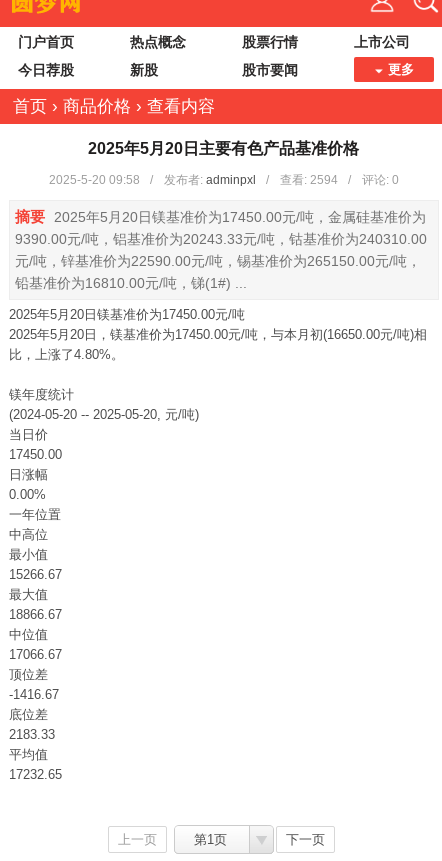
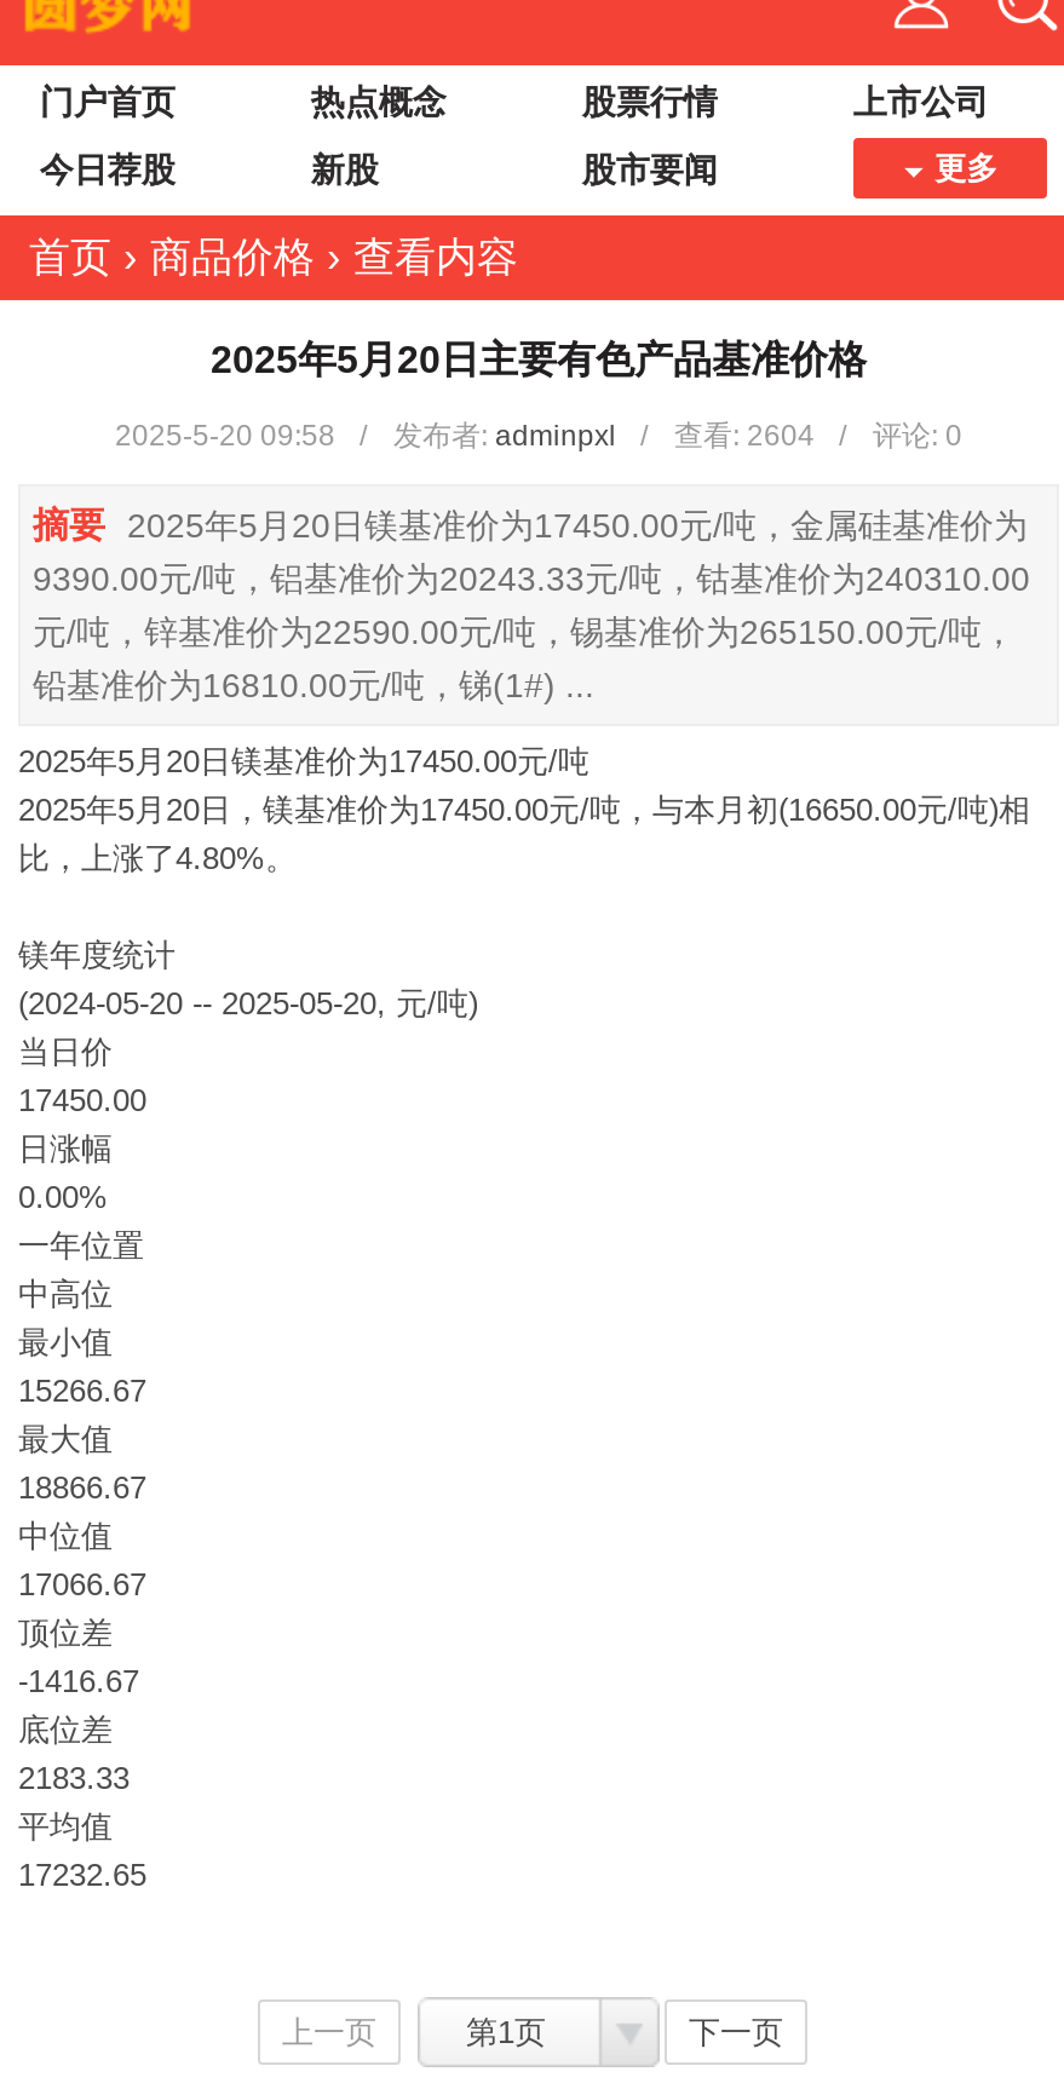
- 2025-5-20 09:58 / 发布者: adminpxl / 查看: 2594 / 评论: 0
+ 2025-5-20 09:58 / 发布者: adminpxl / 查看: 2604 / 评论: 0
